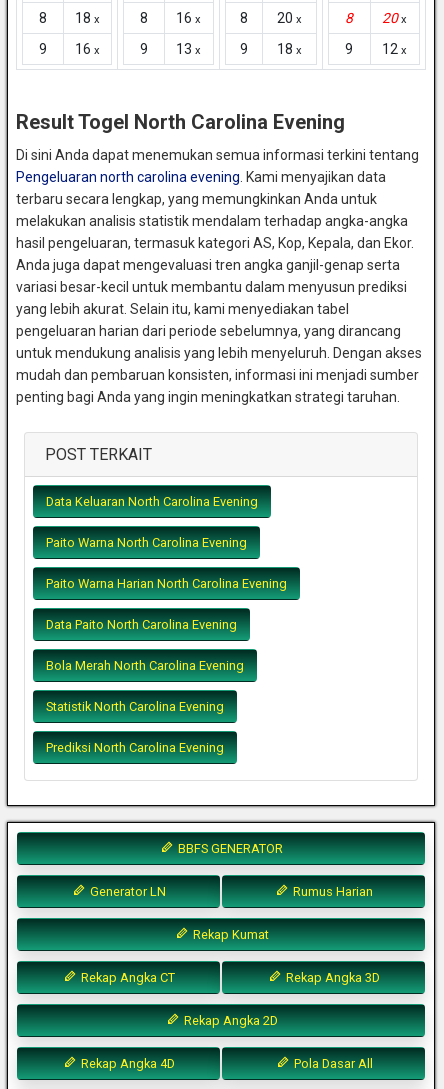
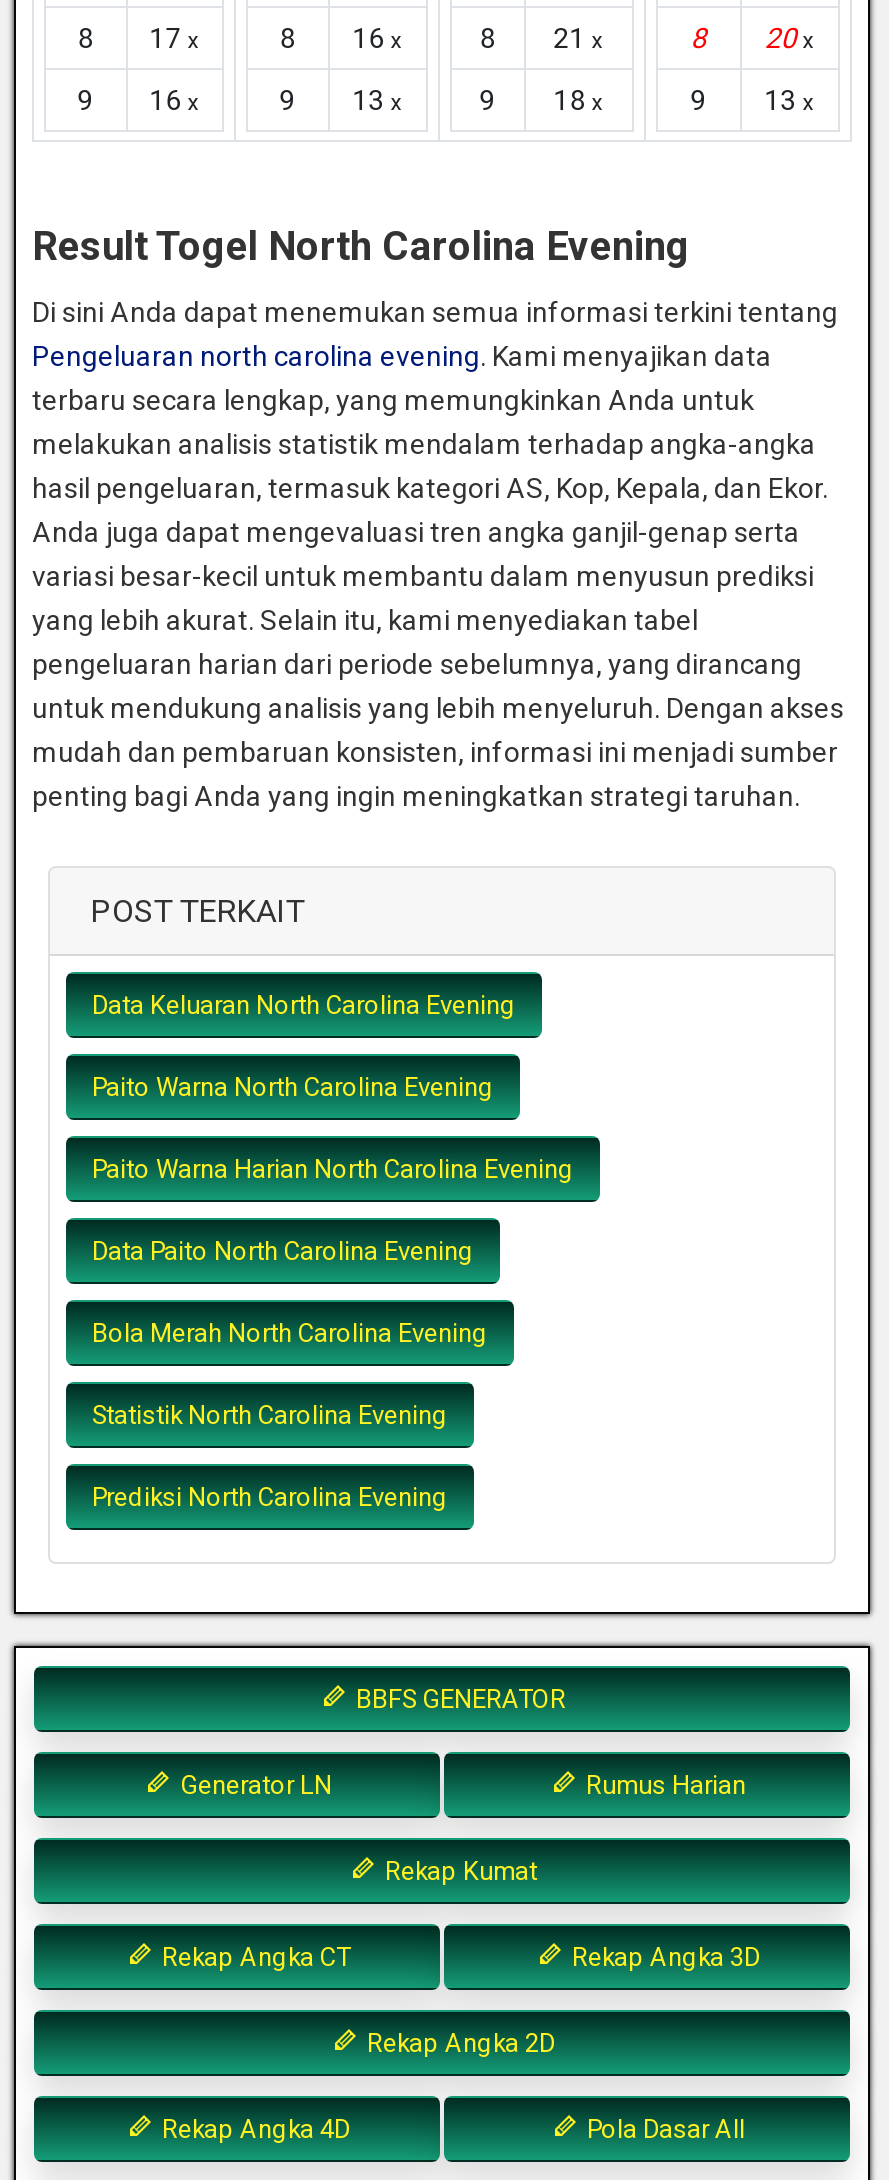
- 8 18 x
+ 8 17 x

- 8 20 x
+ 8 21 x

- 9 12 x
+ 9 13 x
